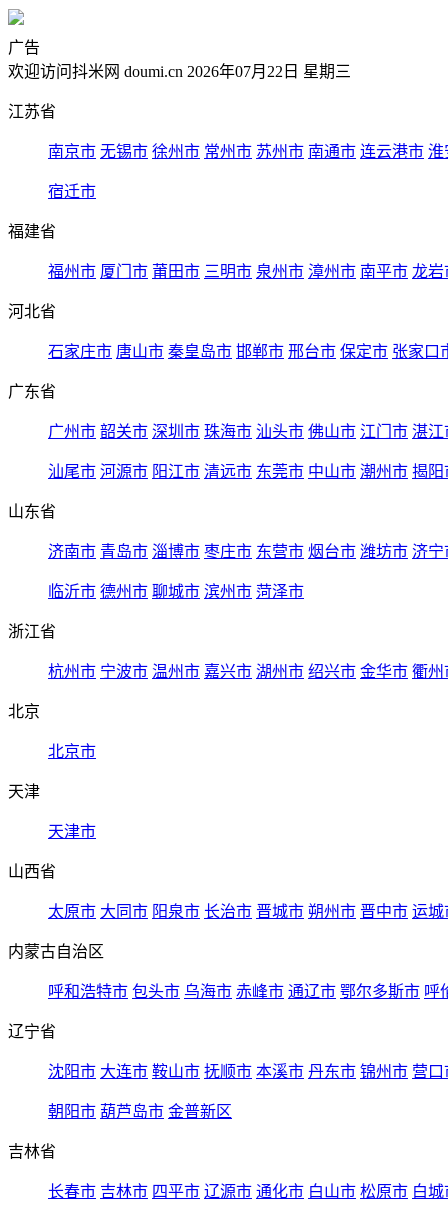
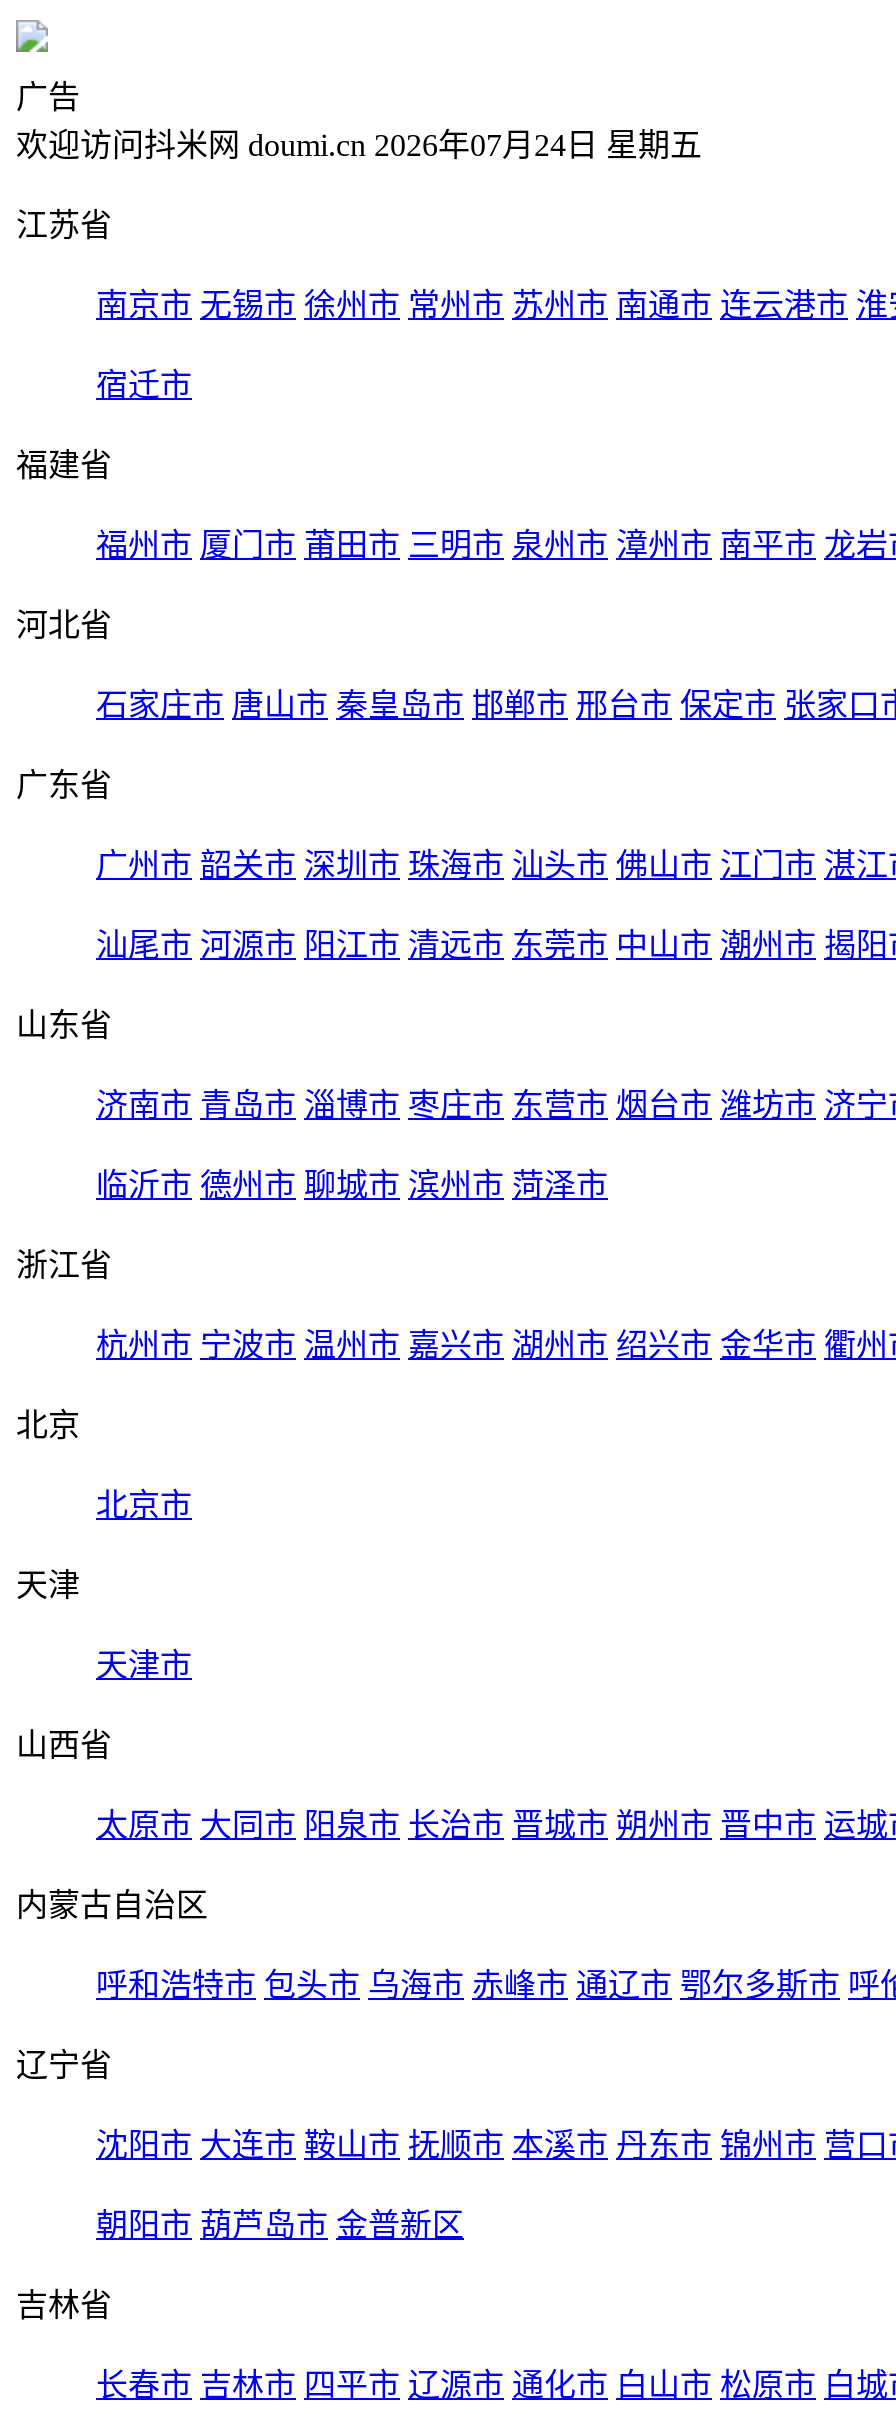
- 欢迎访问抖米网 doumi.cn 2026年07月22日 星期三
+ 欢迎访问抖米网 doumi.cn 2026年07月24日 星期五
